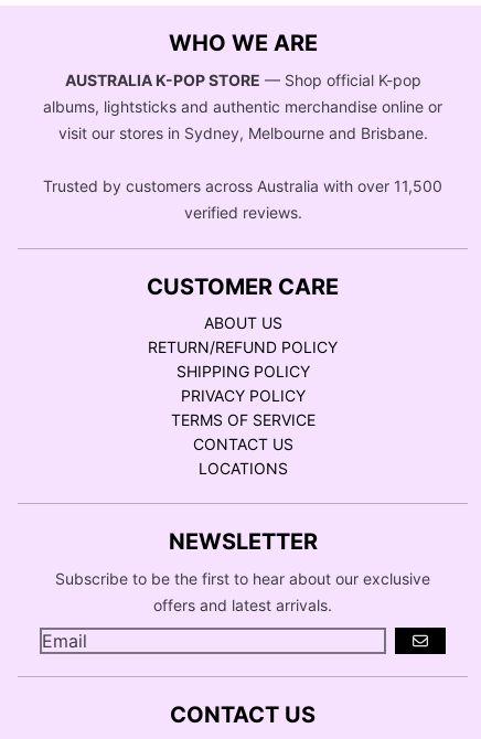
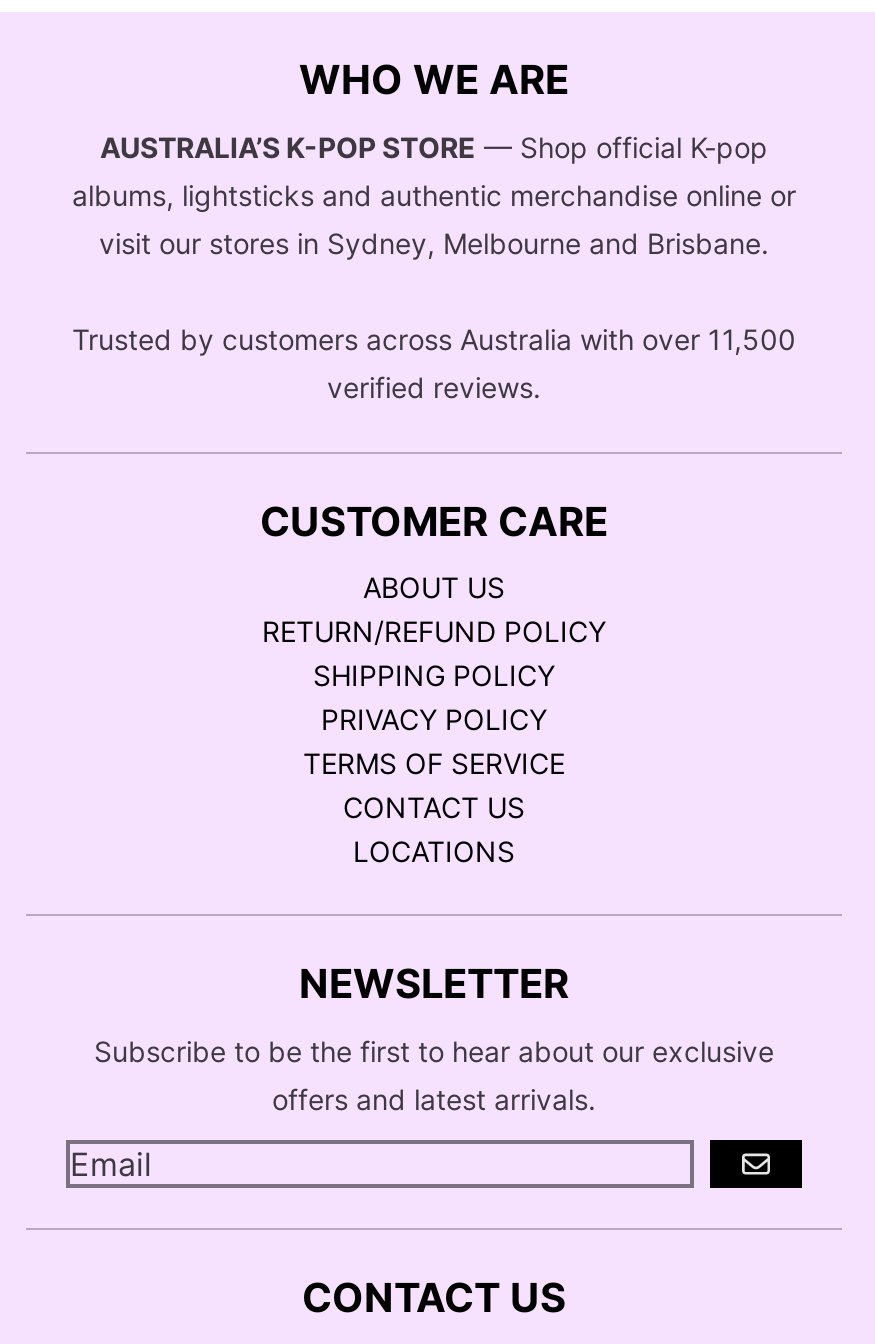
- AUSTRALIA K-POP STORE — Shop official K-pop
+ AUSTRALIA’S K-POP STORE — Shop official K-pop
